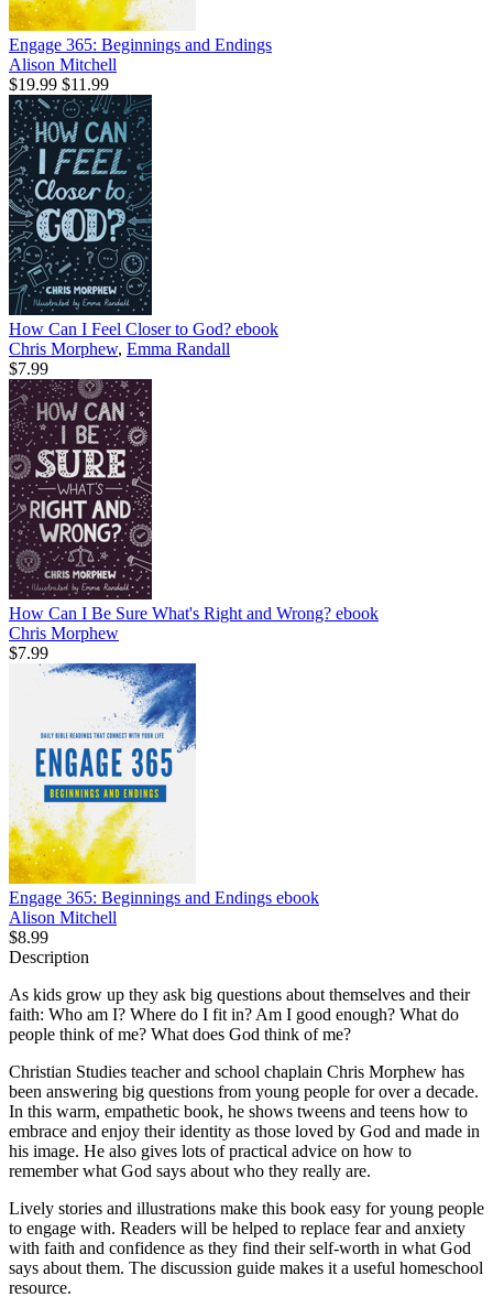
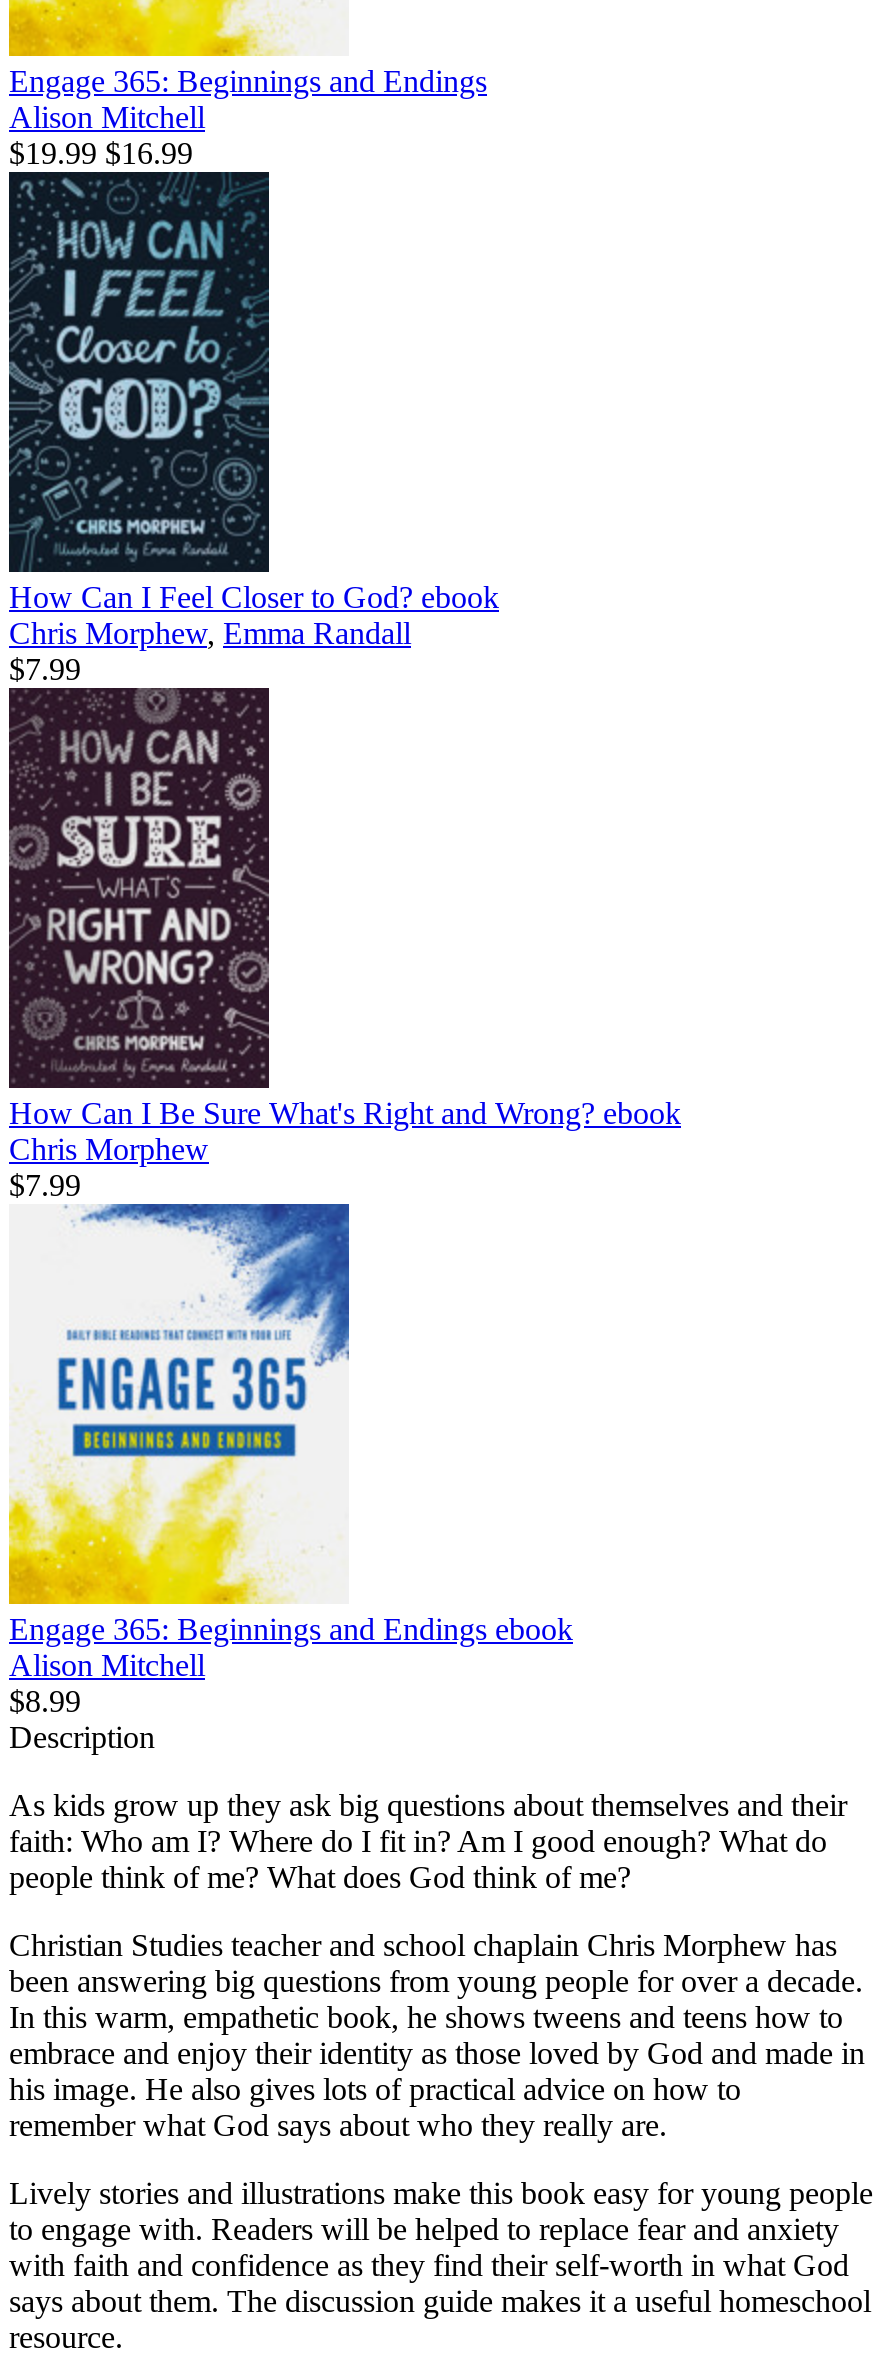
- $19.99 $11.99
+ $19.99 $16.99
